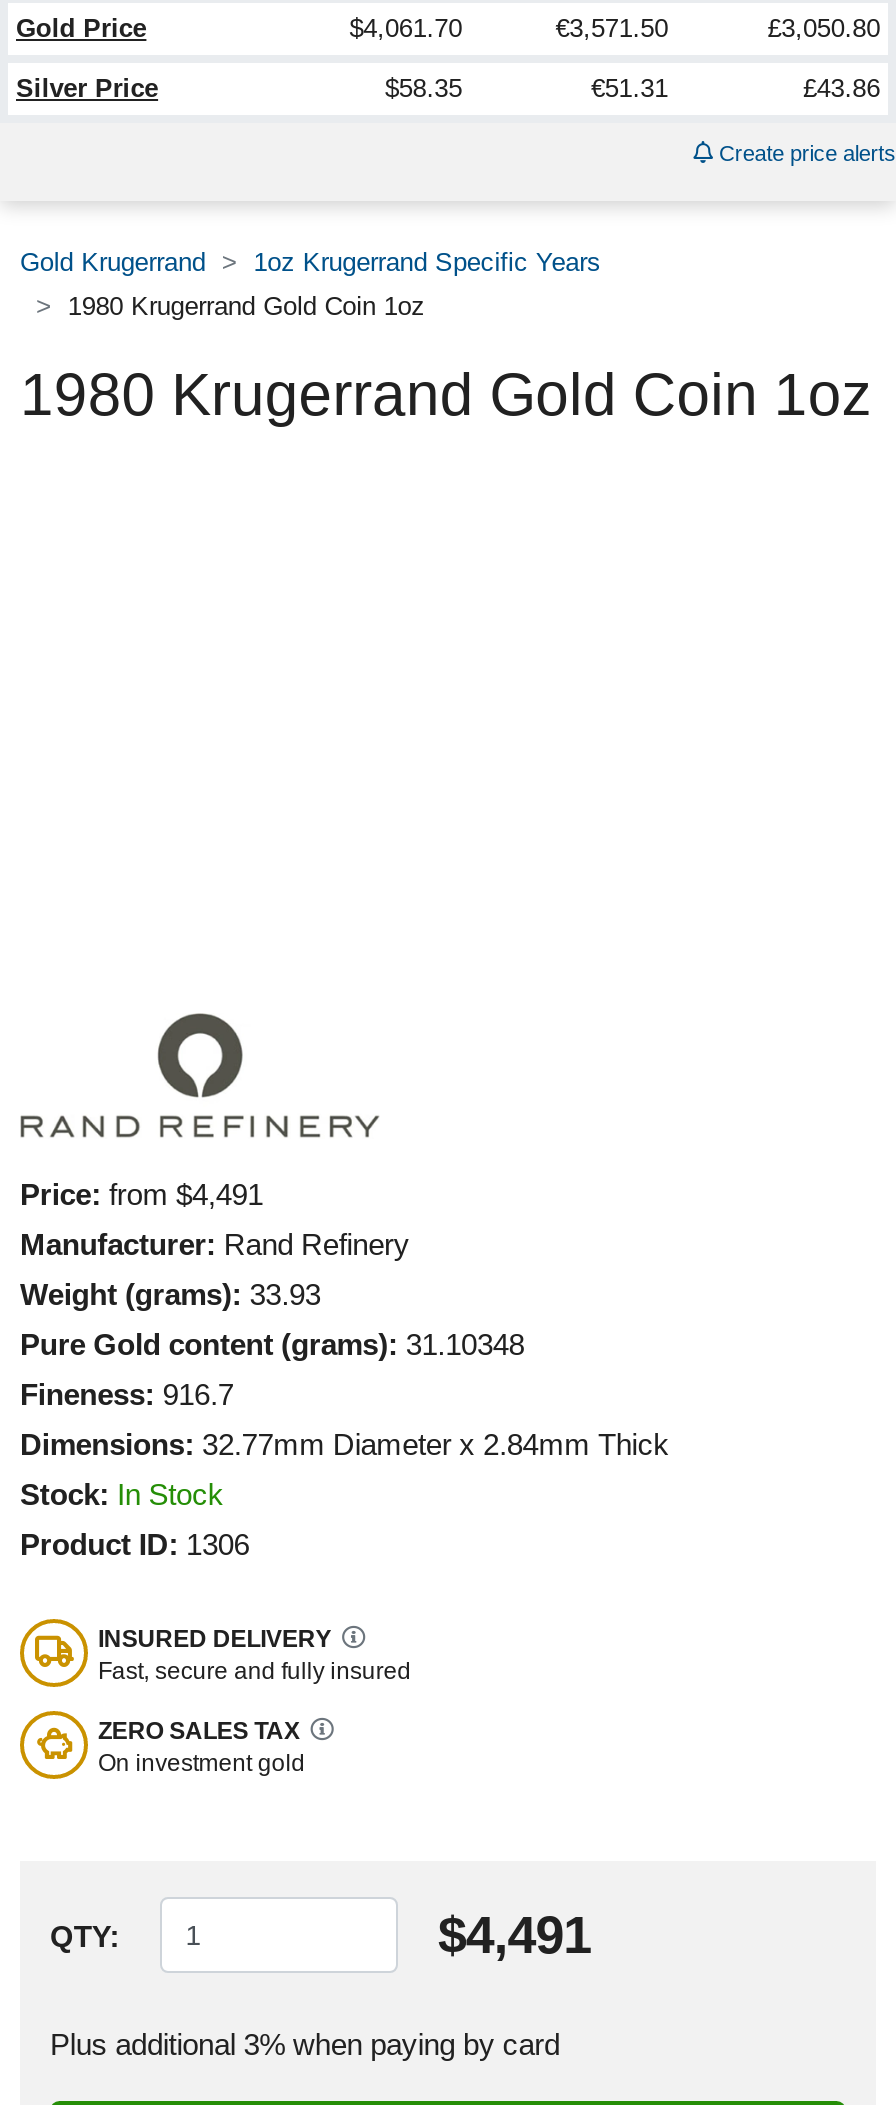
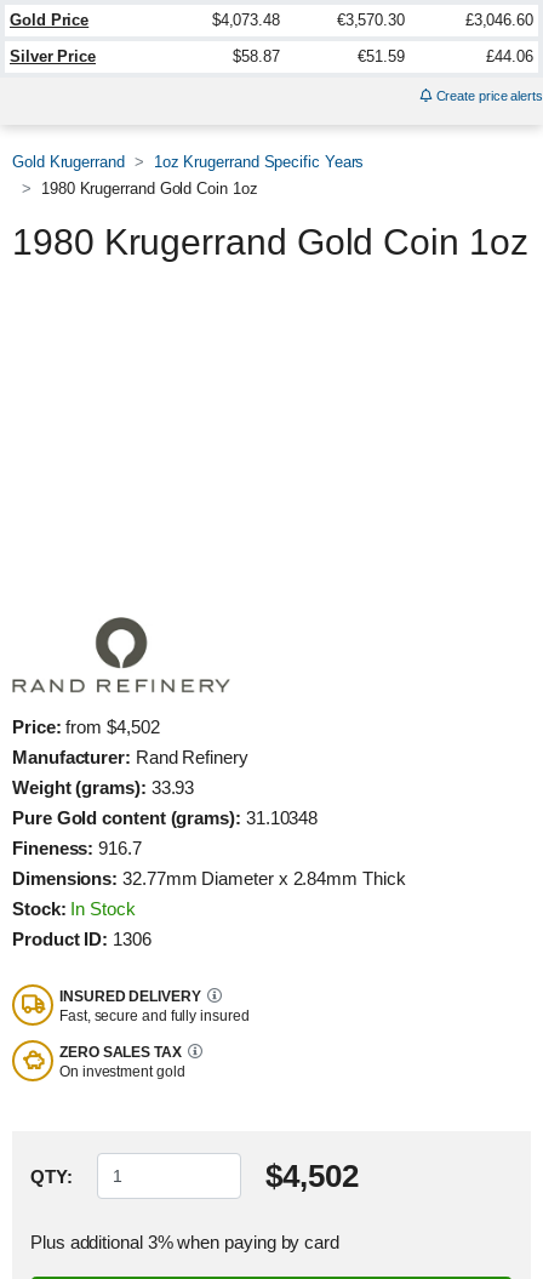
- $4,061.70
+ $4,073.48

- €3,571.50
+ €3,570.30

- £3,050.80
+ £3,046.60

- $58.35
+ $58.87

- €51.31
+ €51.59

- £43.86
+ £44.06

- Price: from $4,491
+ Price: from $4,502

- $4,491
+ $4,502
